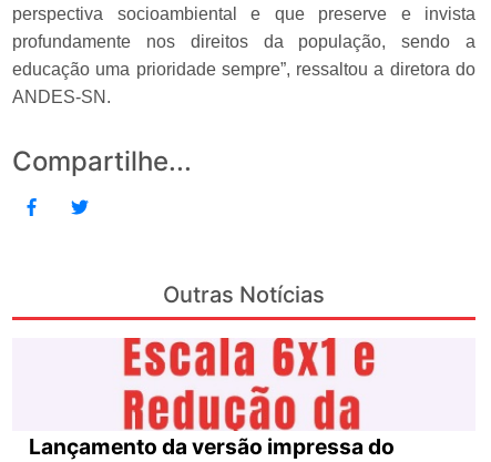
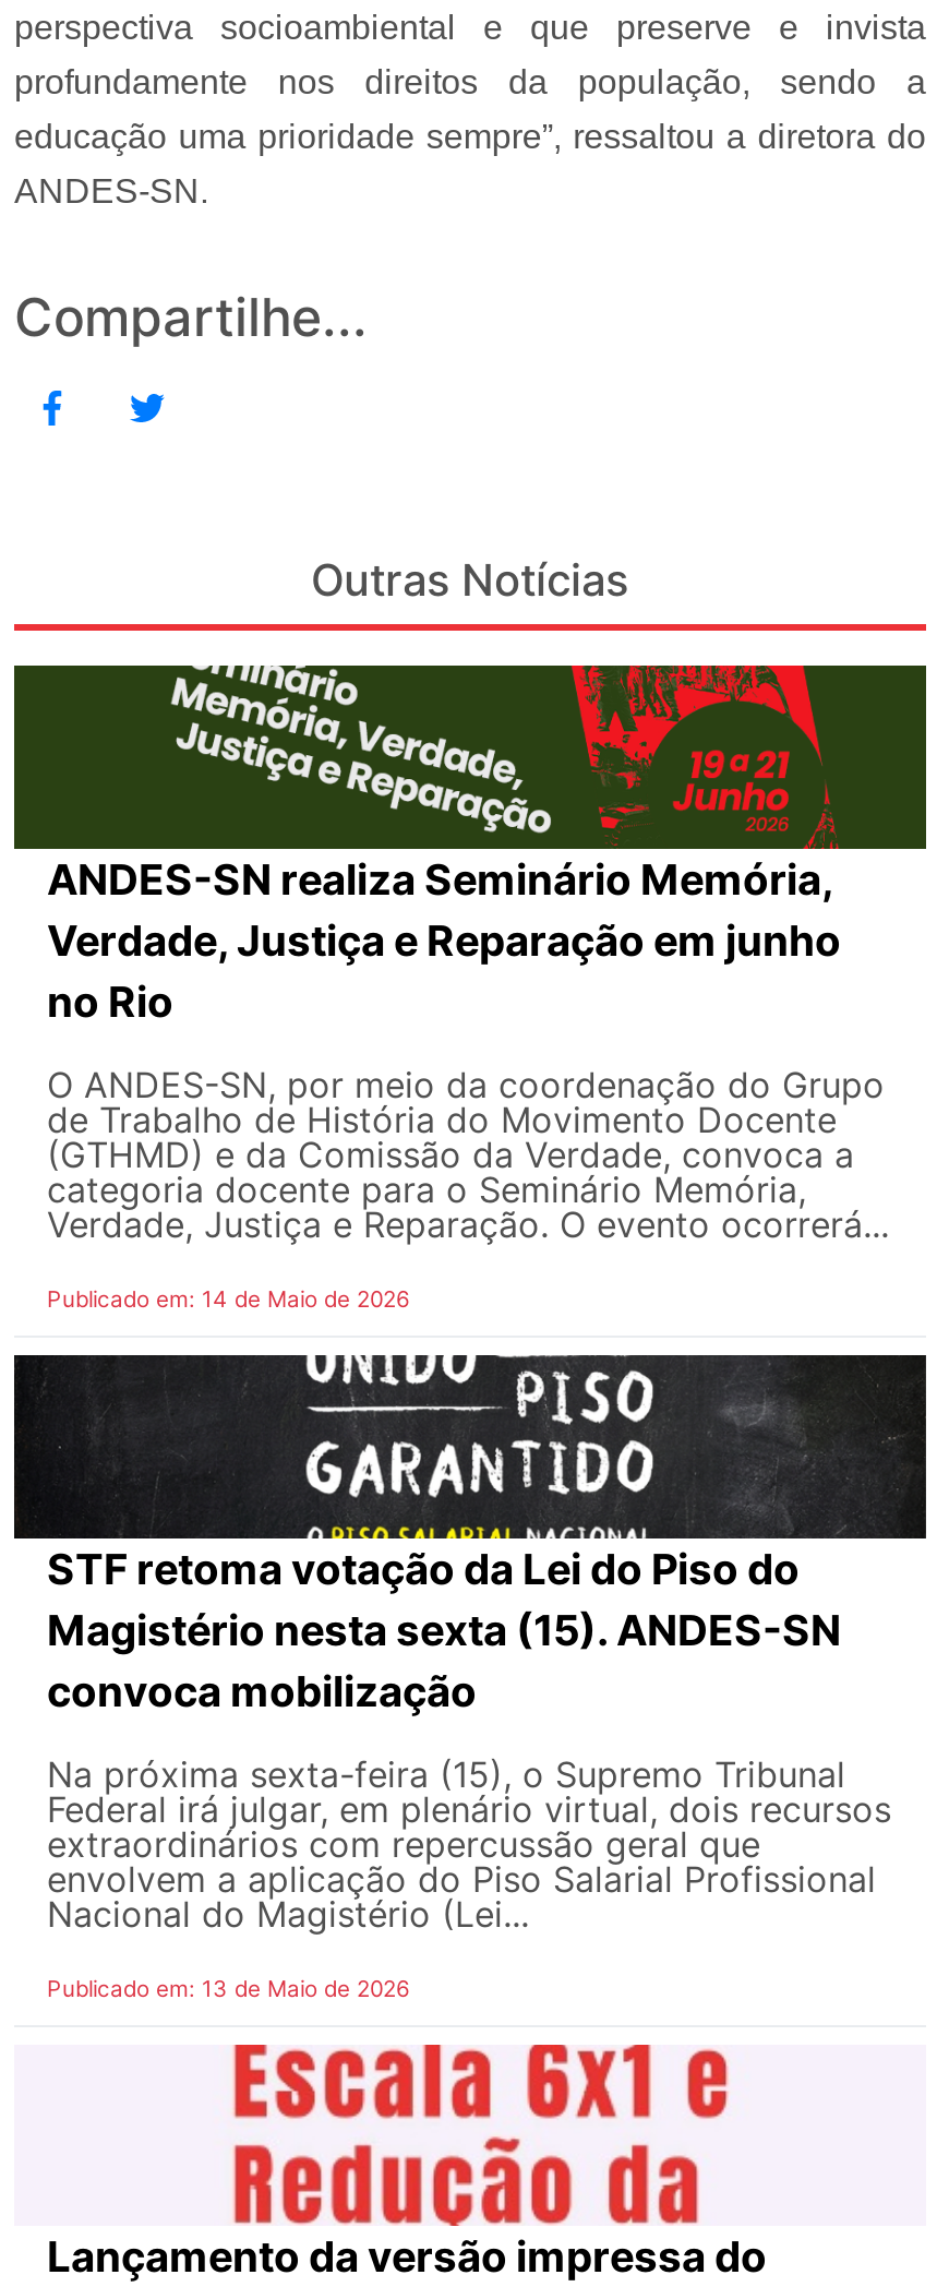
+ [image]
+ ANDES-SN realiza Seminário Memória,
+ Verdade, Justiça e Reparação em junho
+ no Rio
+ O ANDES-SN, por meio da coordenação do Grupo
+ de Trabalho de História do Movimento Docente
+ (GTHMD) e da Comissão da Verdade, convoca a
+ categoria docente para o Seminário Memória,
+ Verdade, Justiça e Reparação. O evento ocorrerá...
+ Publicado em: 14 de Maio de 2026

+ [image]
+ STF retoma votação da Lei do Piso do
+ Magistério nesta sexta (15). ANDES-SN
+ convoca mobilização
+ Na próxima sexta-feira (15), o Supremo Tribunal
+ Federal irá julgar, em plenário virtual, dois recursos
+ extraordinários com repercussão geral que
+ envolvem a aplicação do Piso Salarial Profissional
+ Nacional do Magistério (Lei...
+ Publicado em: 13 de Maio de 2026
